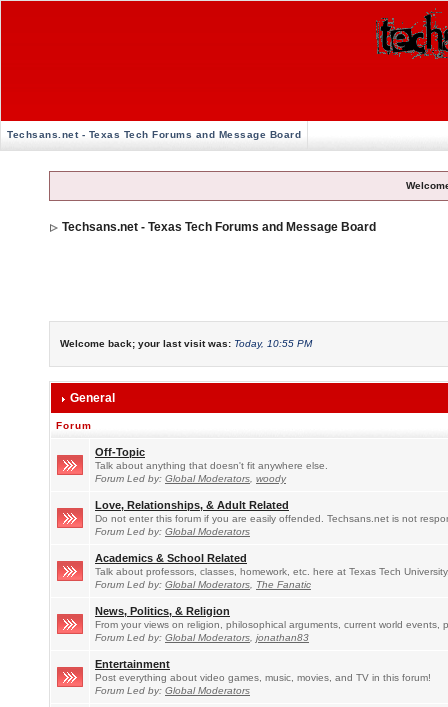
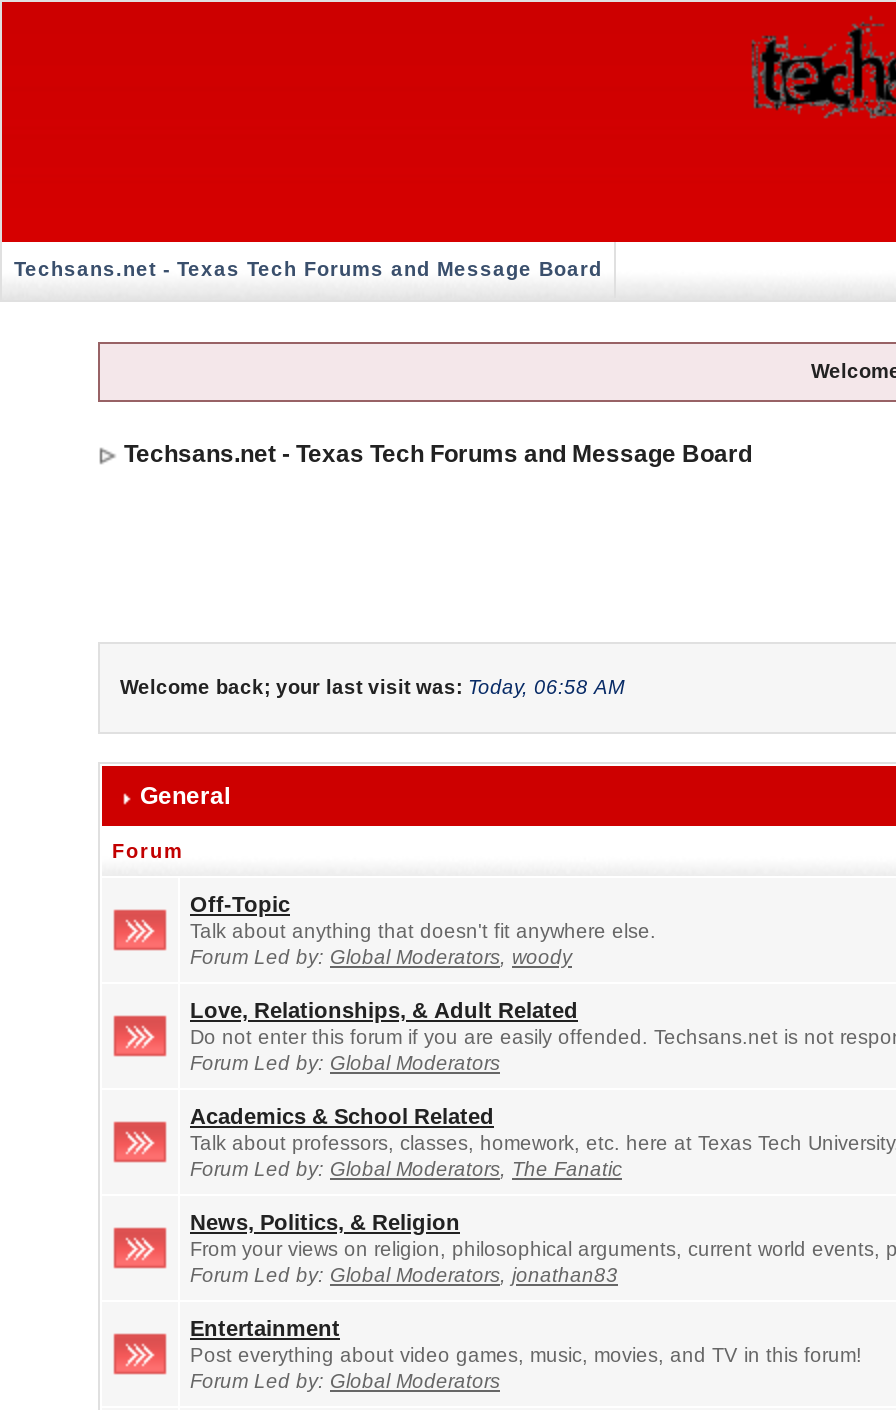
- Welcome back; your last visit was: Today, 10:55 PM
+ Welcome back; your last visit was: Today, 06:58 AM
